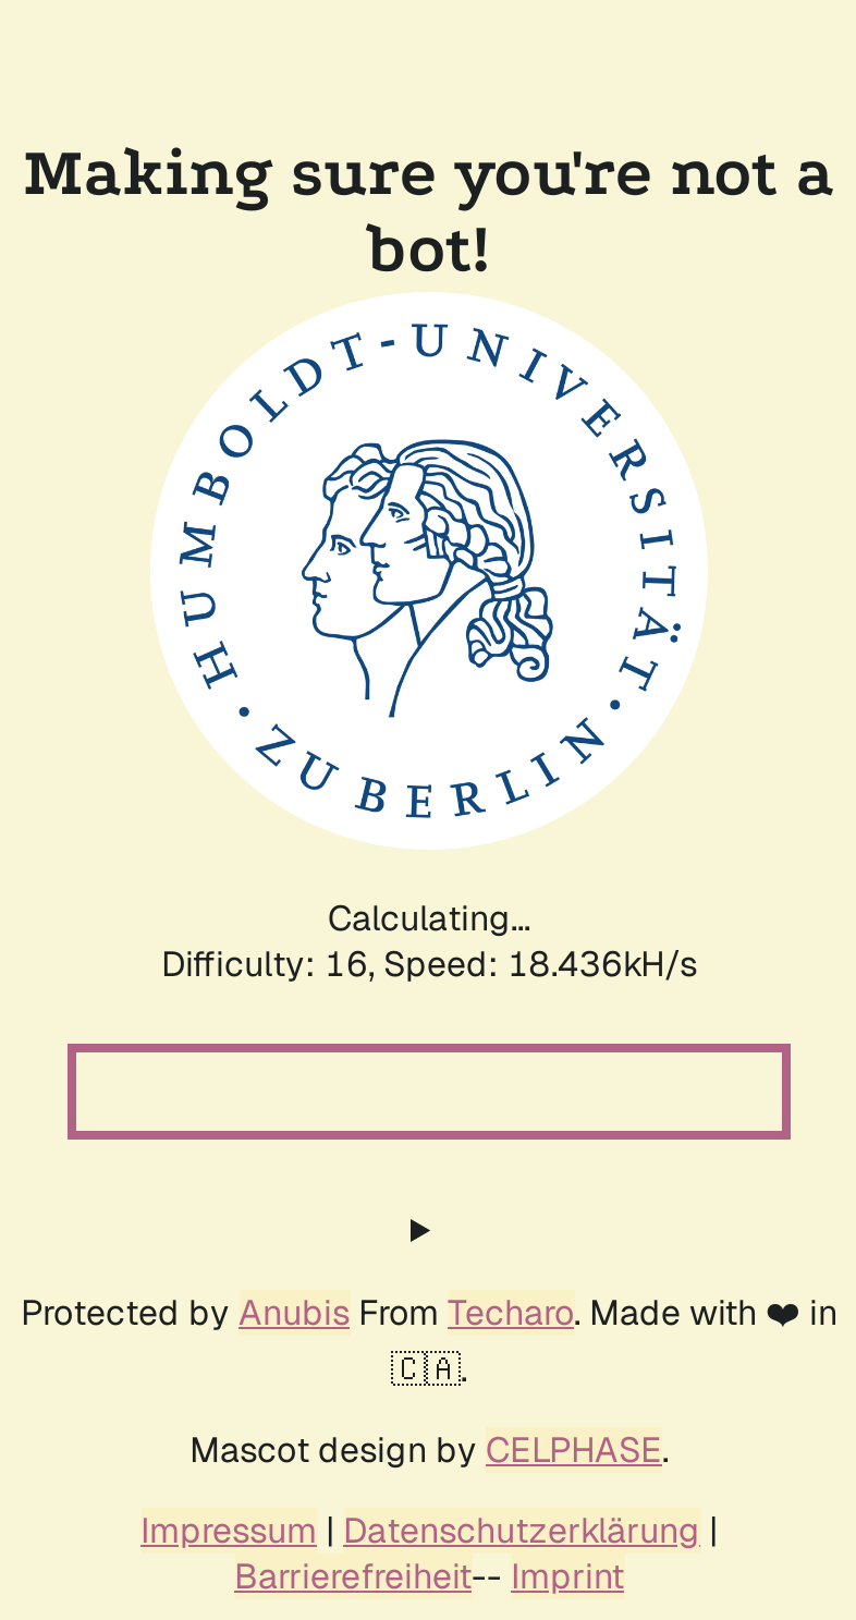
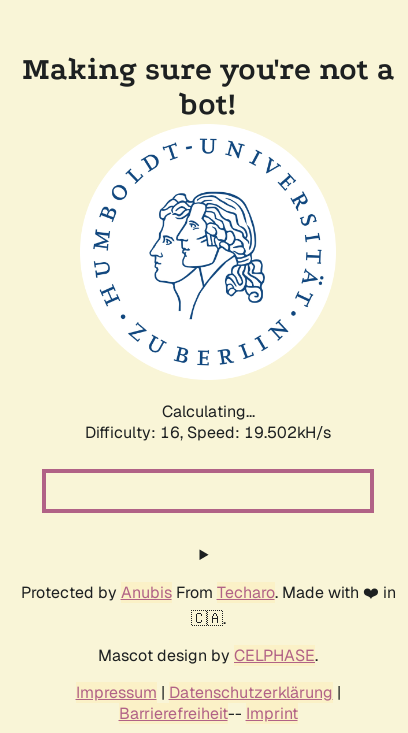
- Difficulty: 16, Speed: 18.436kH/s
+ Difficulty: 16, Speed: 19.502kH/s
